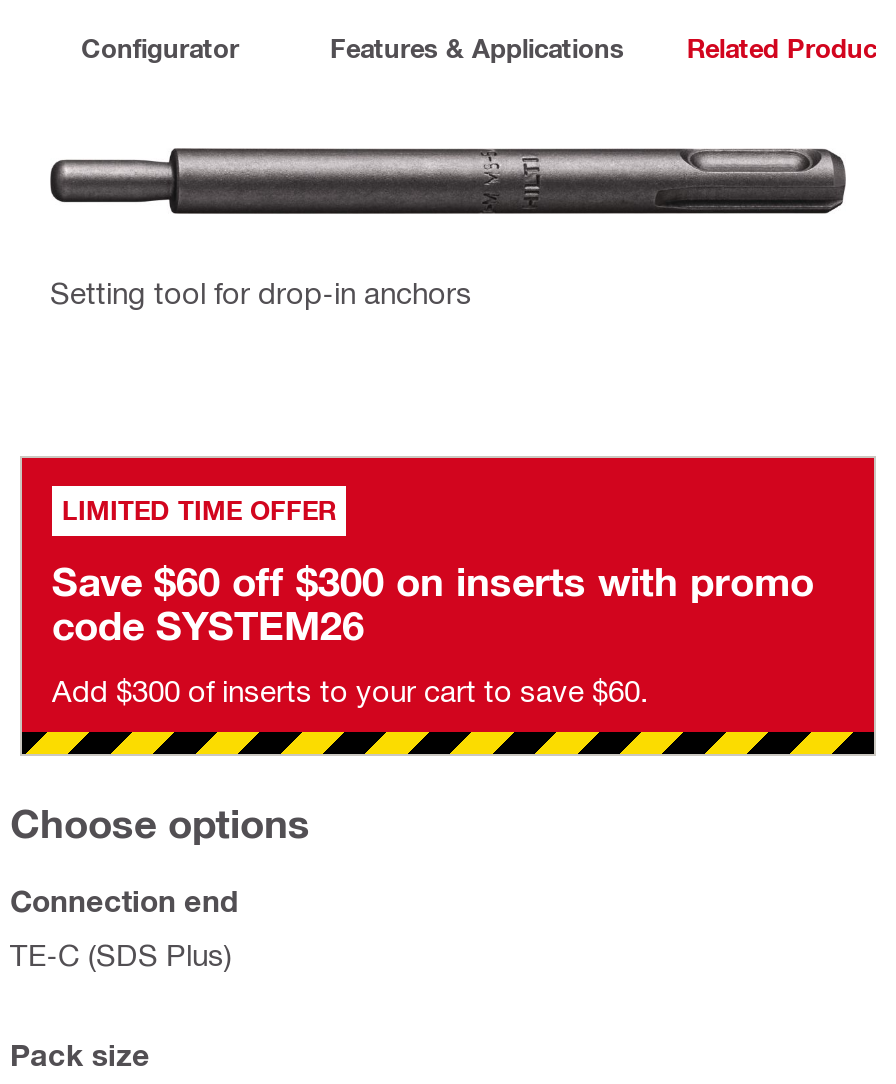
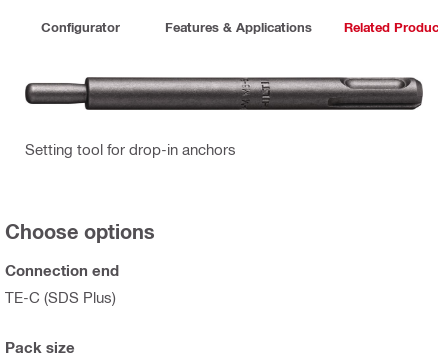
- [image]
- LIMITED TIME OFFER
- Save $60 off $300 on inserts with promo
- code SYSTEM26
- Add $300 of inserts to your cart to save $60.
